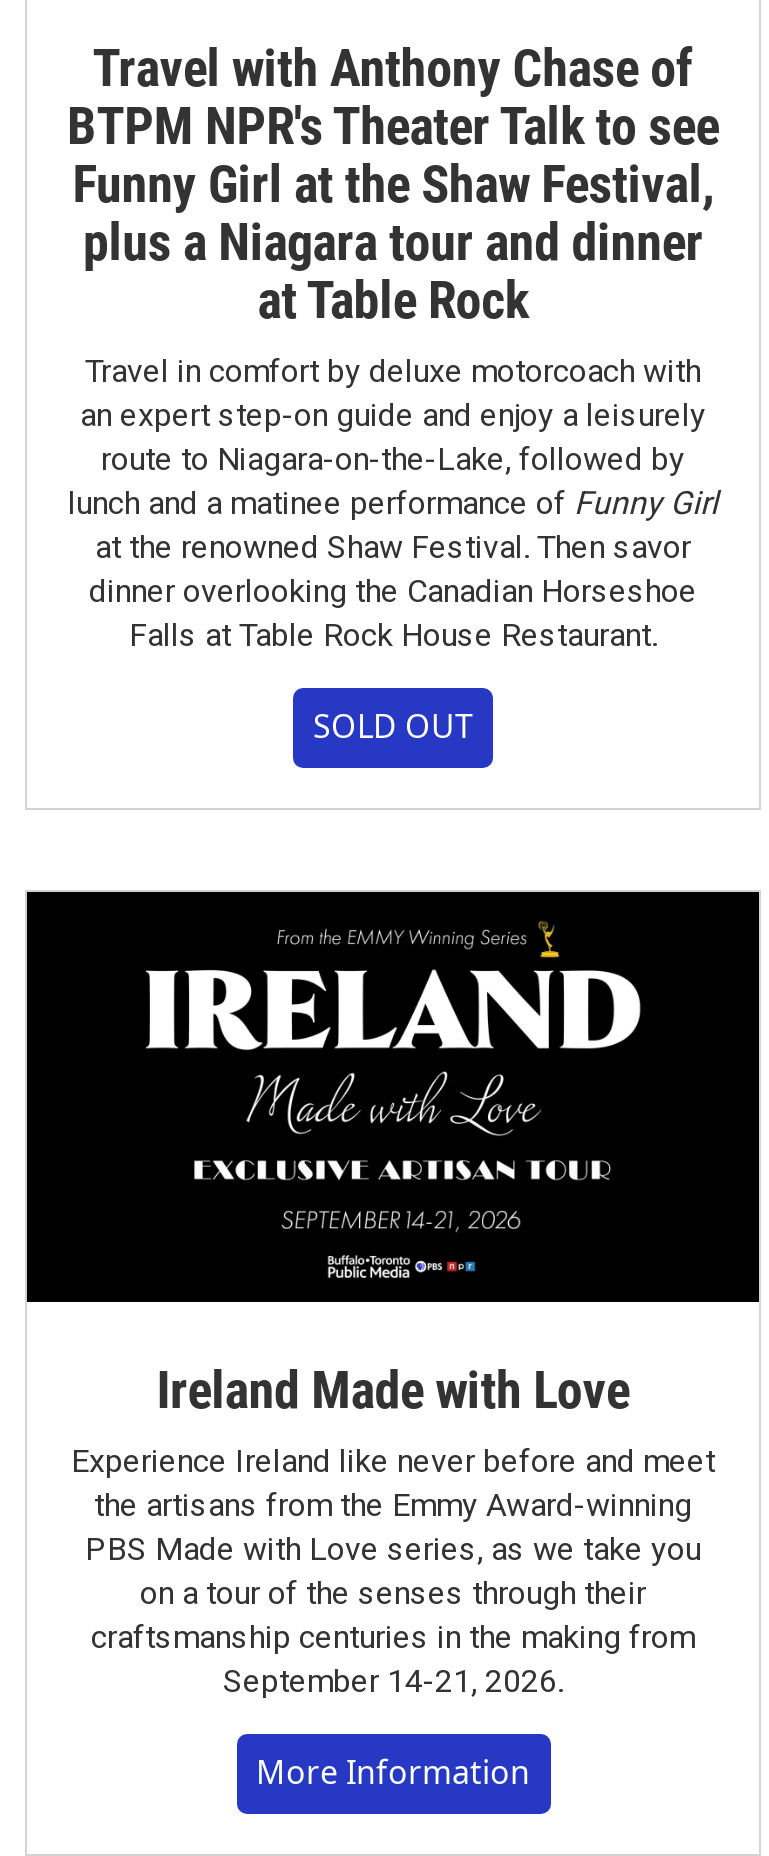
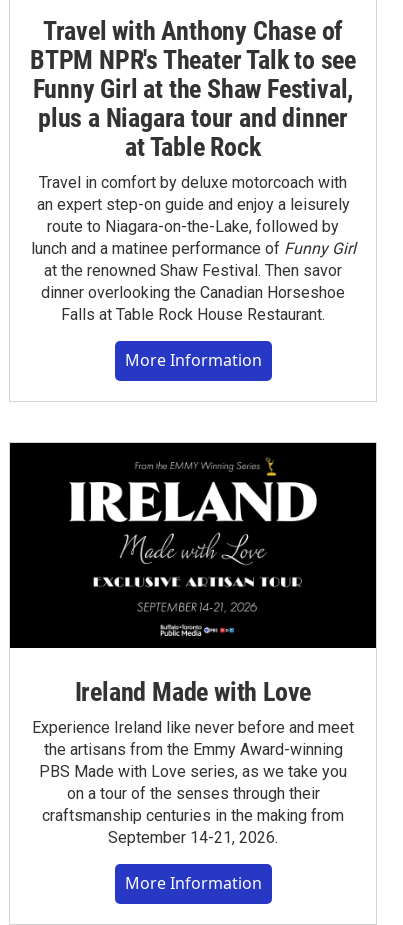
- SOLD OUT
+ More Information
